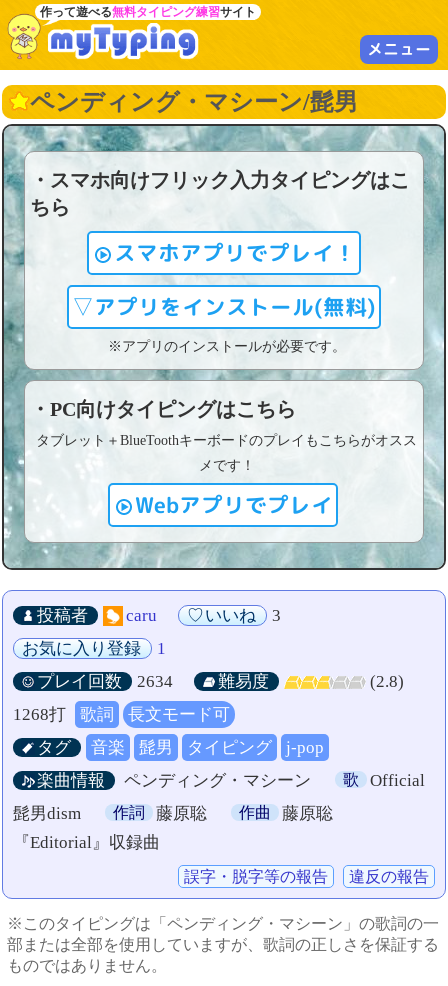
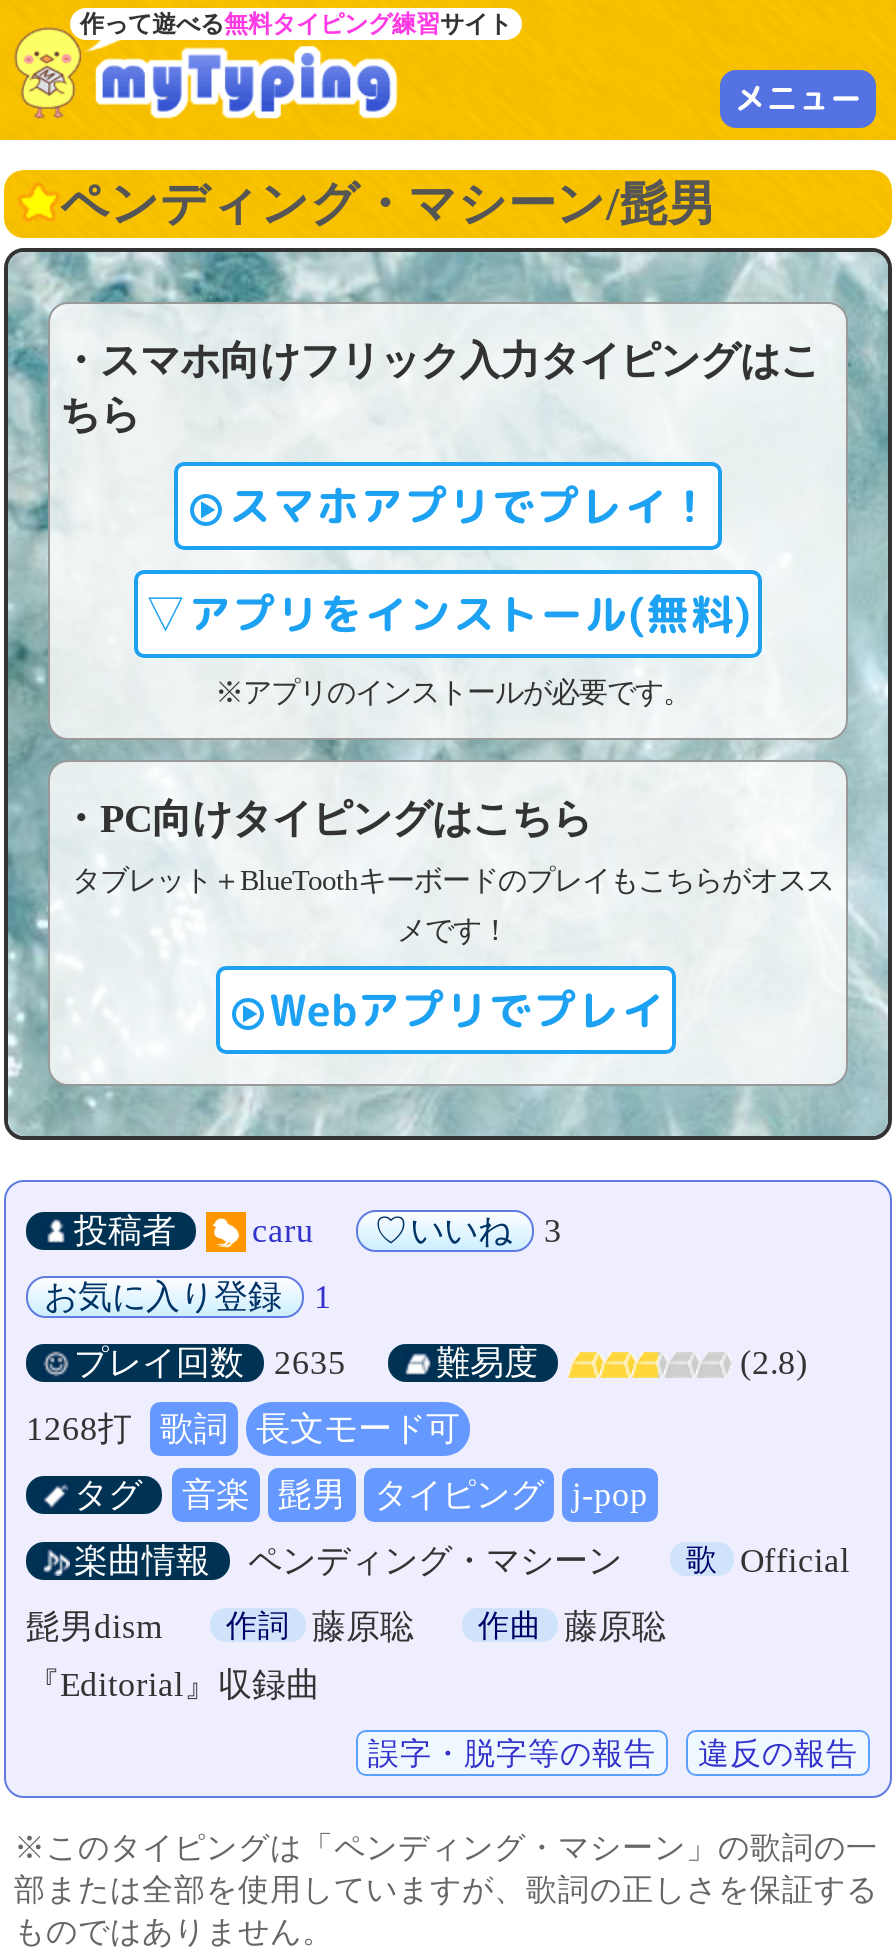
- プレイ回数 2634
+ プレイ回数 2635
